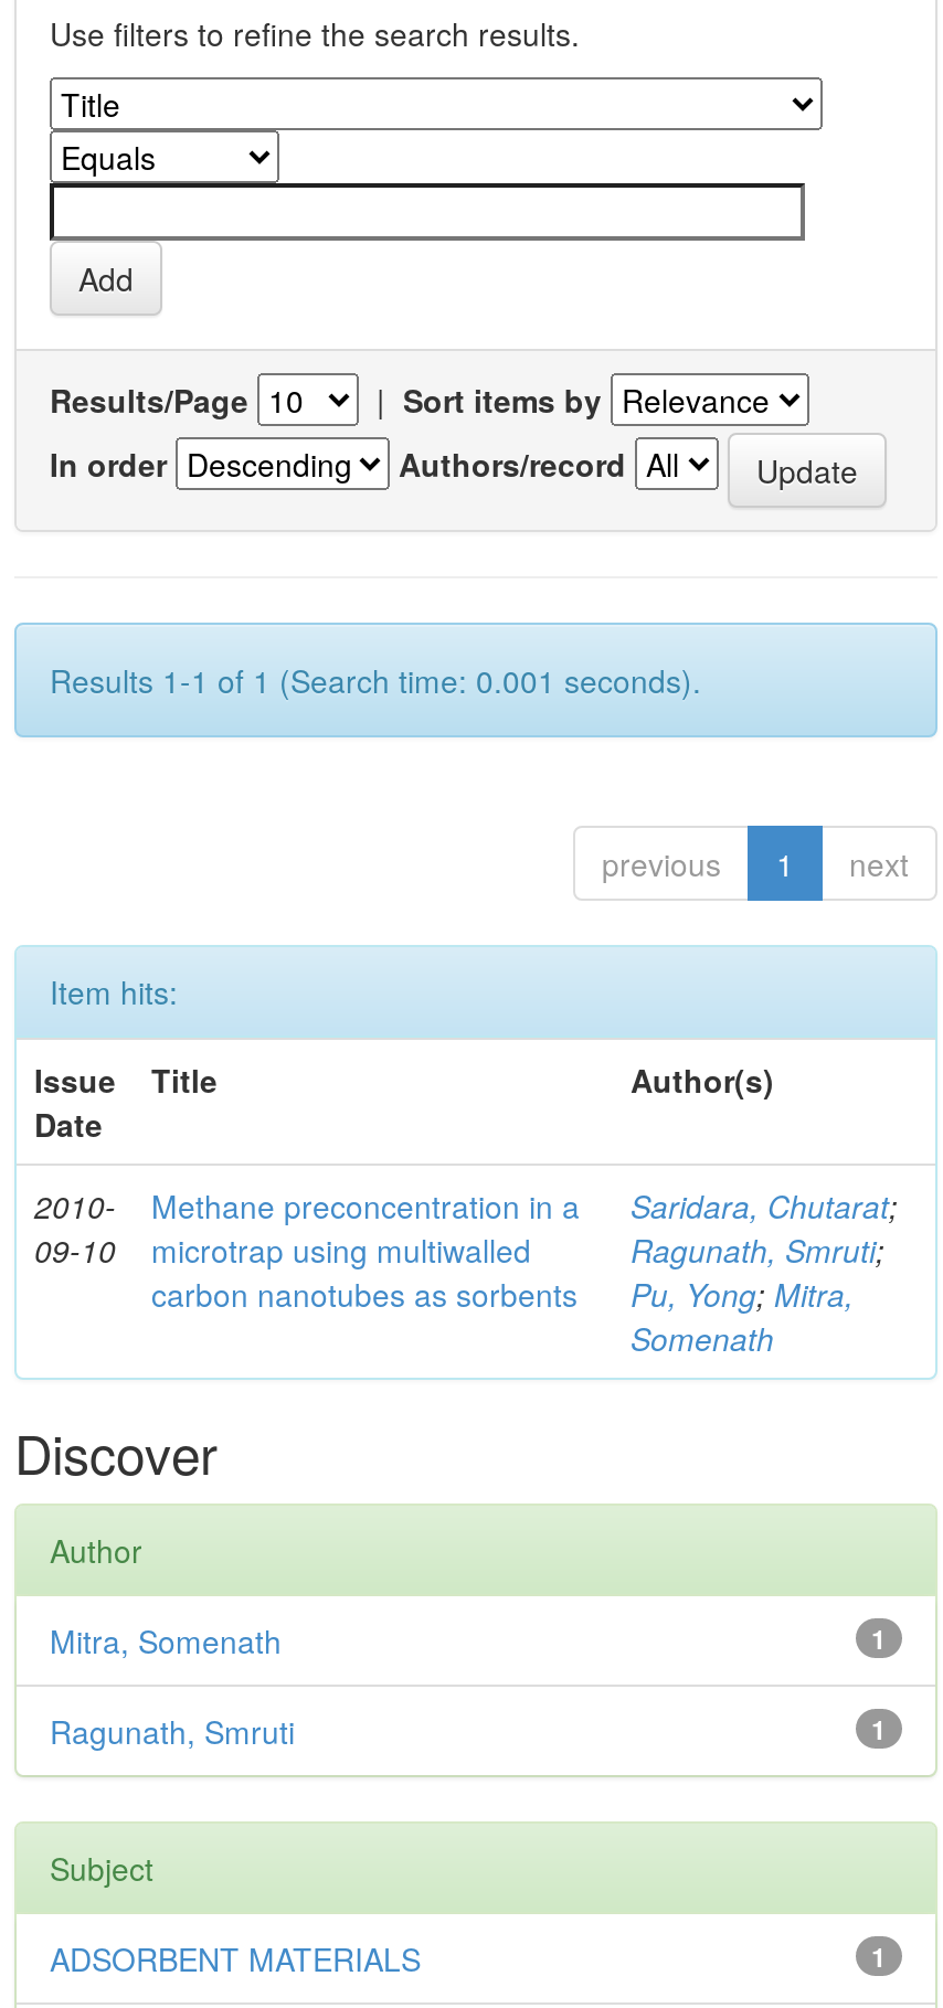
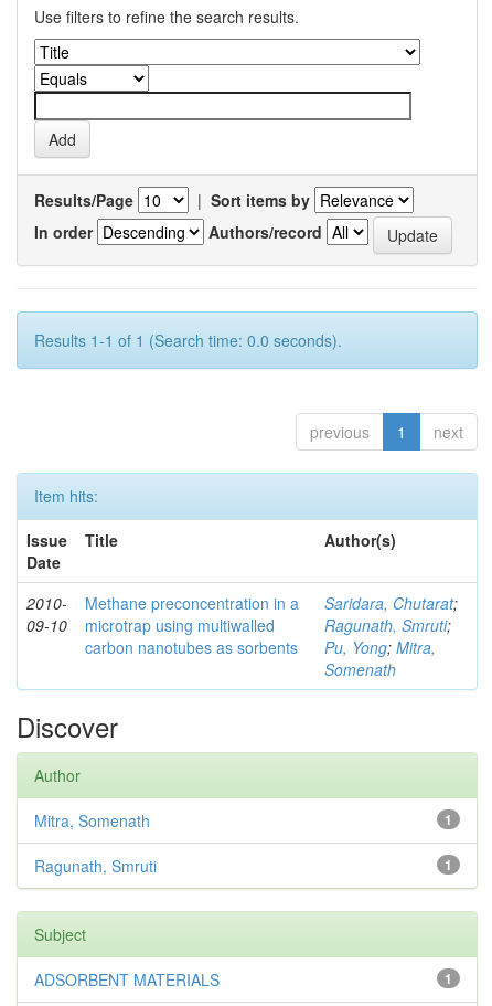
- Results 1-1 of 1 (Search time: 0.001 seconds).
+ Results 1-1 of 1 (Search time: 0.0 seconds).
